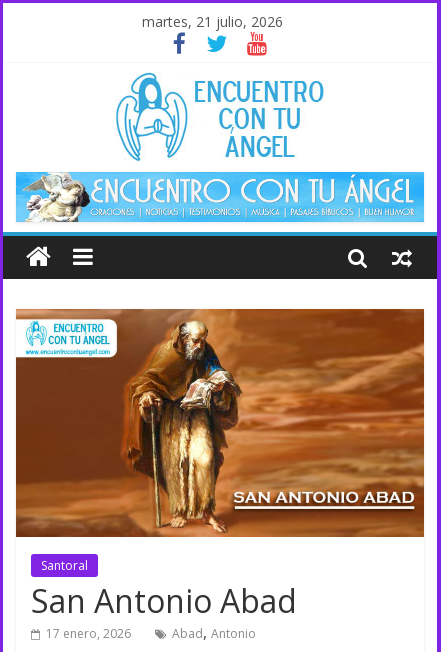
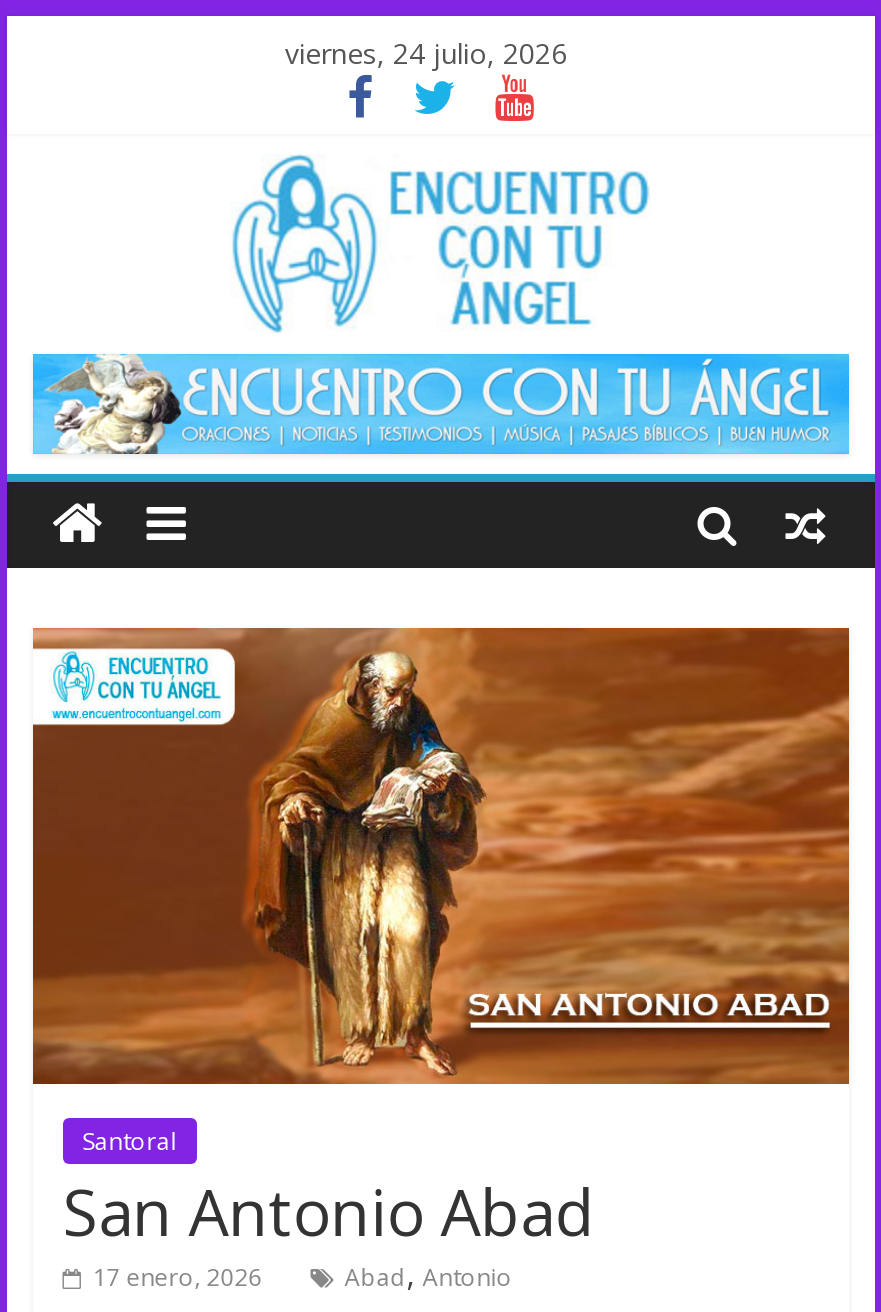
- martes, 21 julio, 2026
+ viernes, 24 julio, 2026
